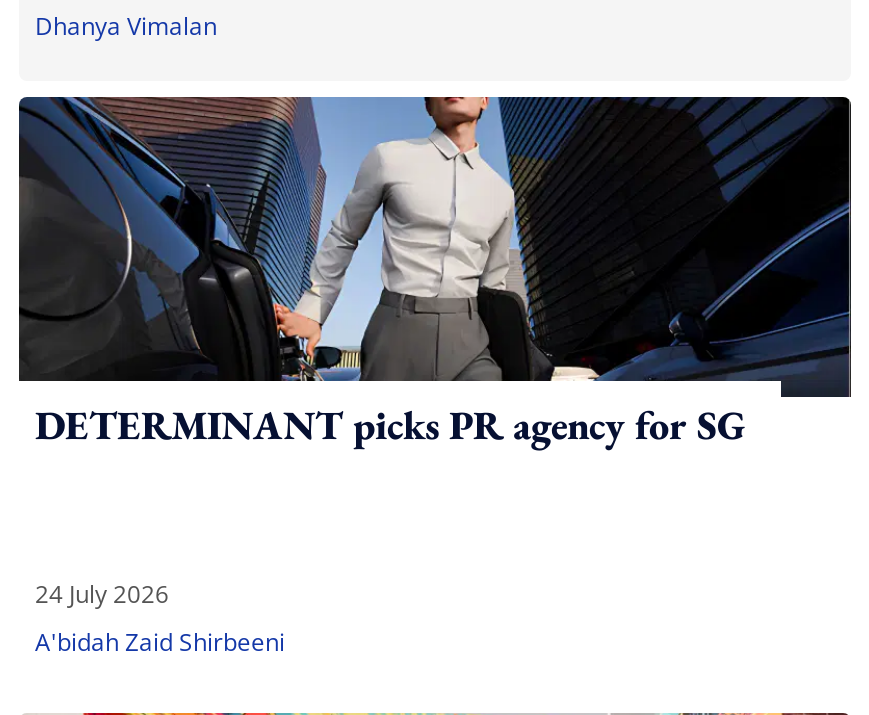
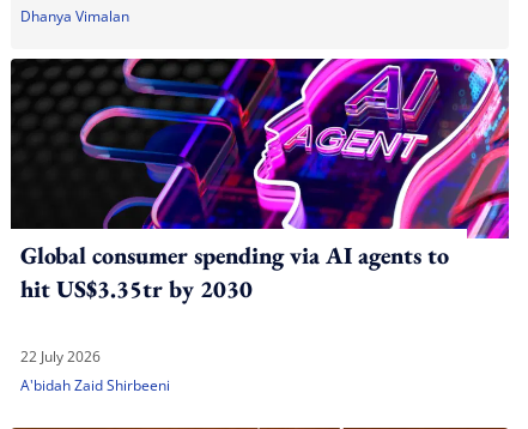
- [image]
- DETERMINANT picks PR agency for SG
+ [image]
+ Global consumer spending via AI agents to
+ hit US$3.35tr by 2030

- 24 July 2026
+ 22 July 2026
